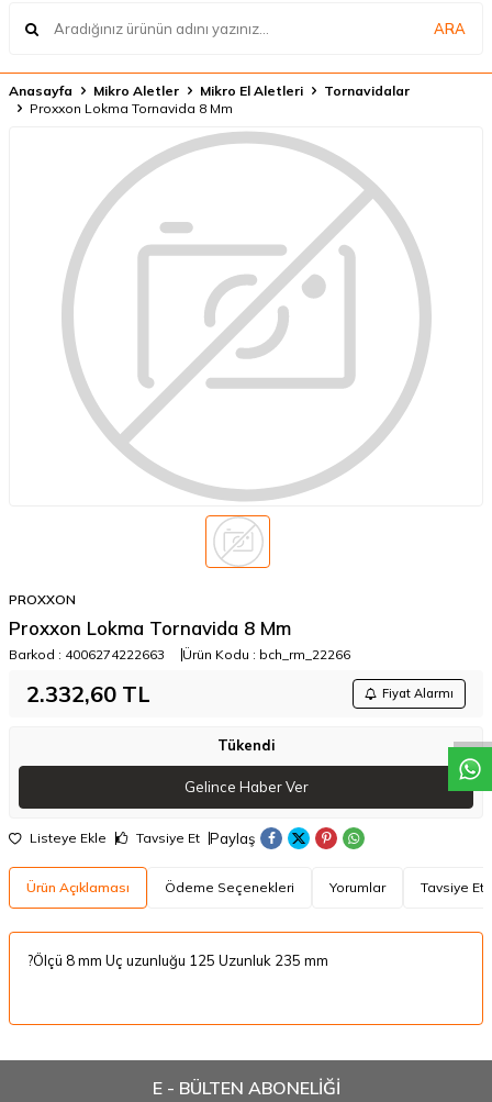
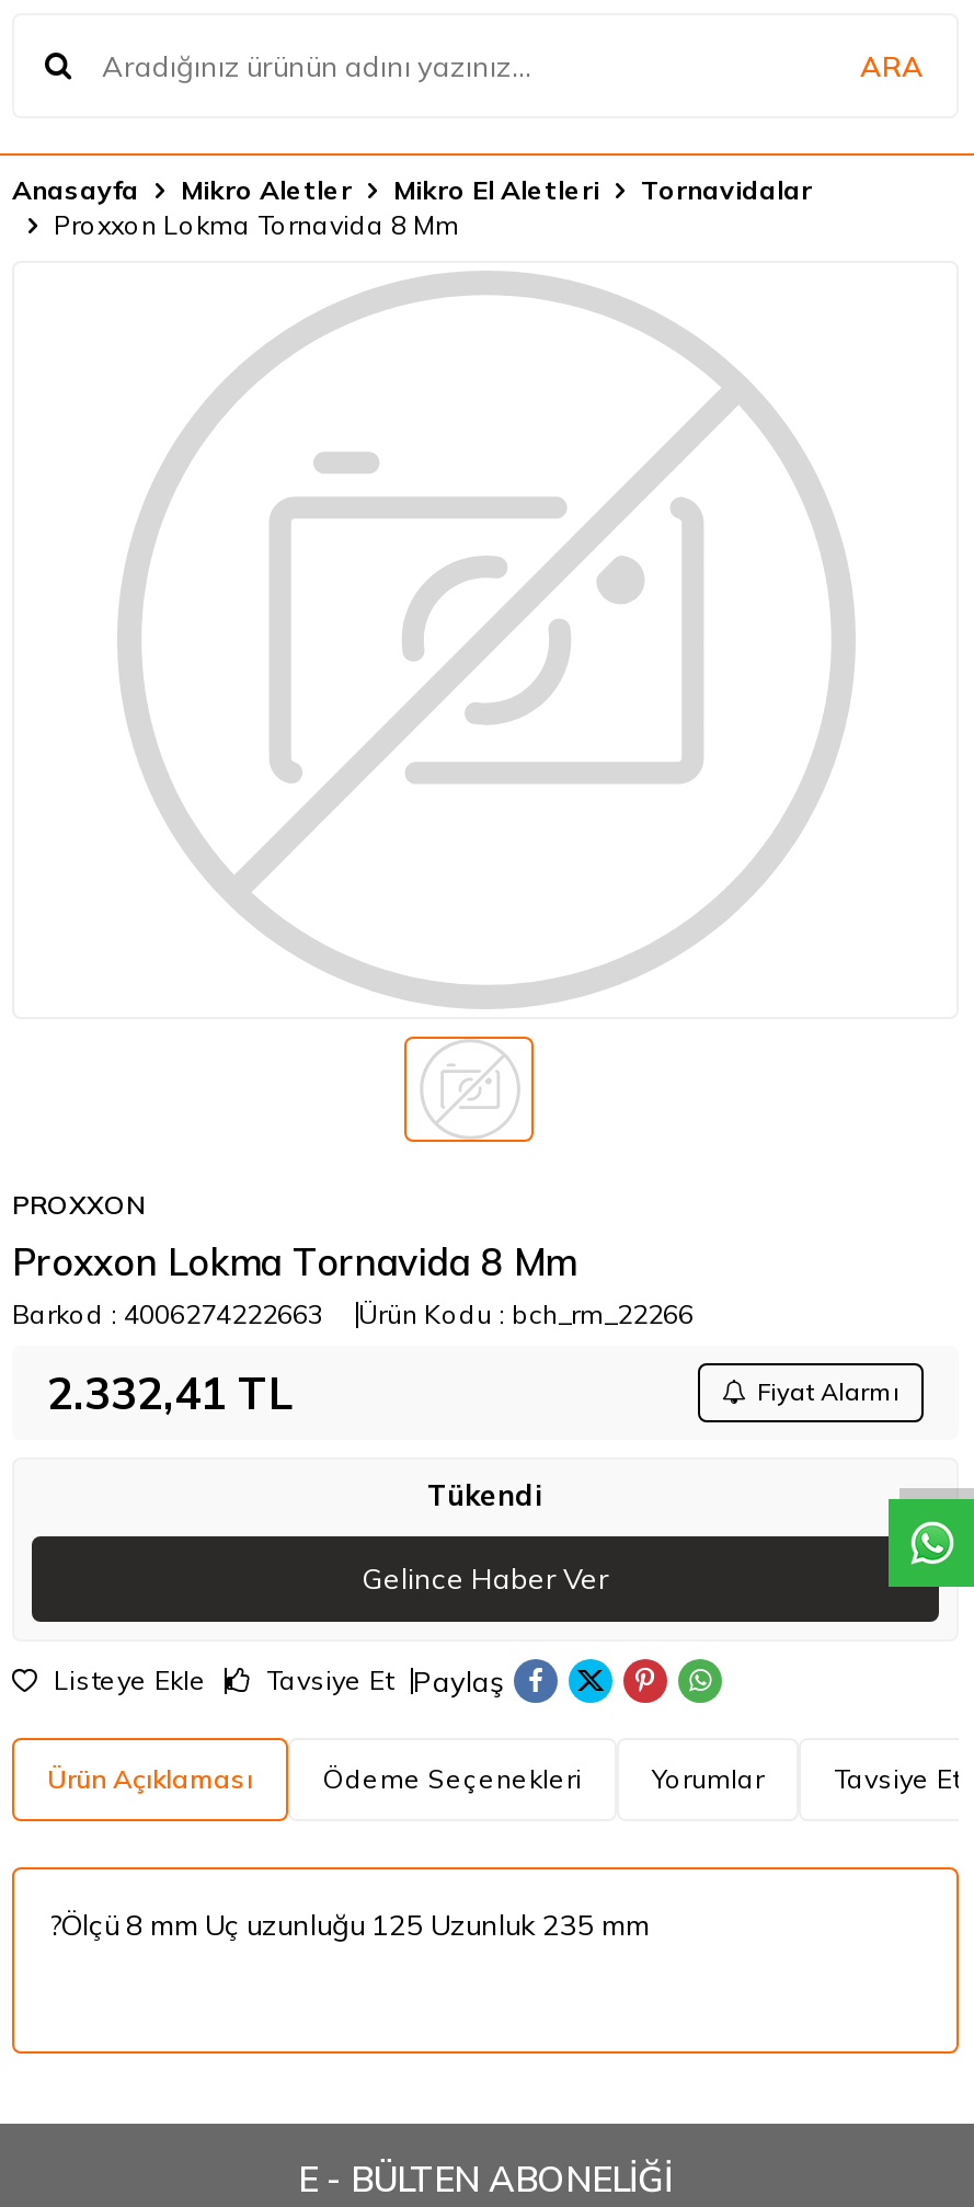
- 2.332,60 TL
+ 2.332,41 TL
